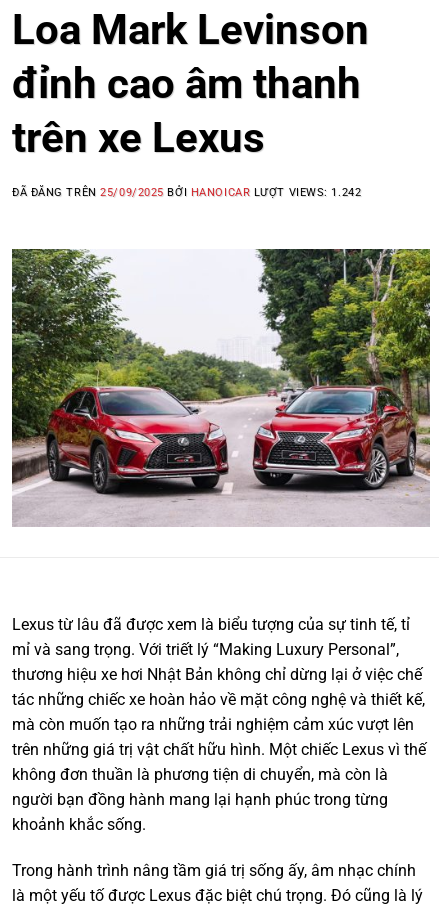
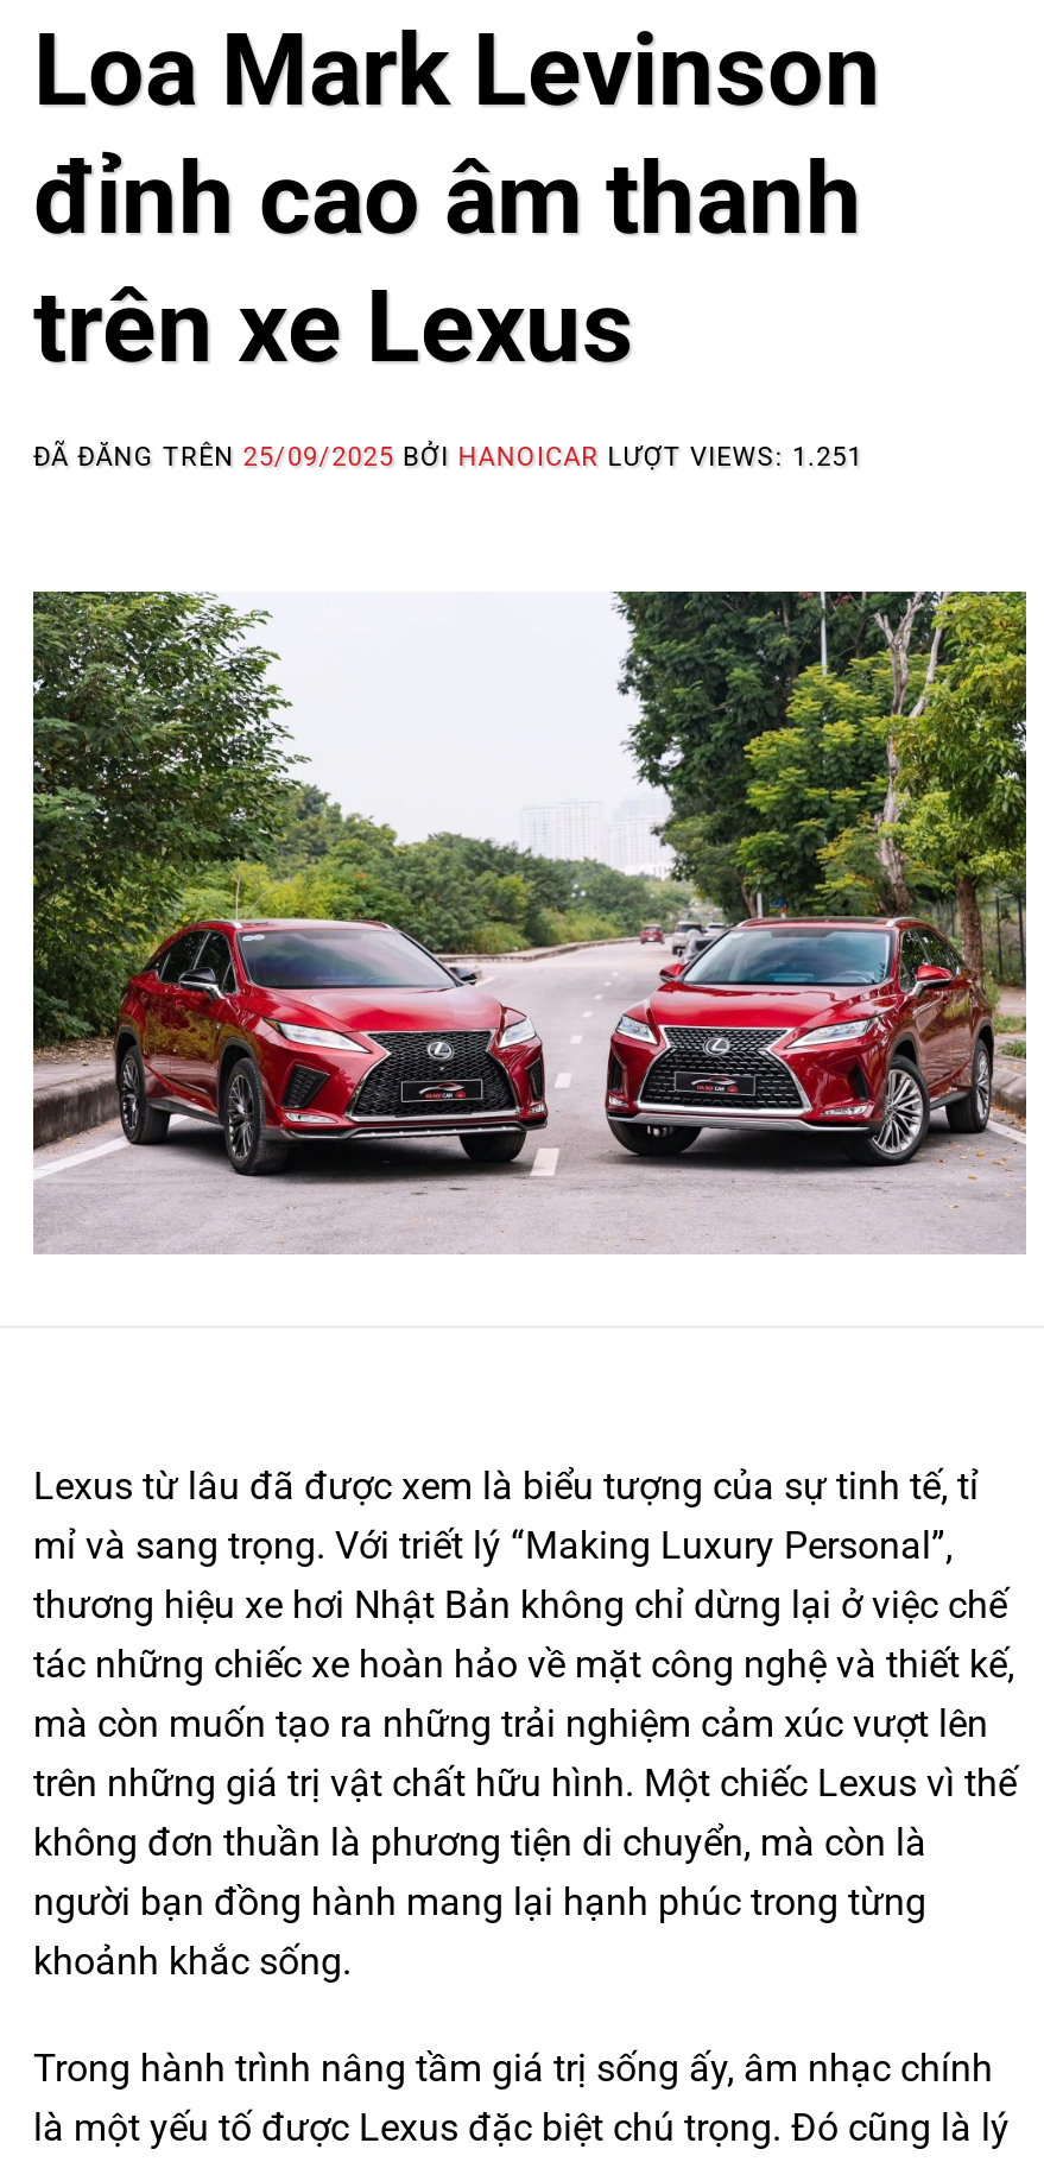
- ĐÃ ĐĂNG TRÊN 25/09/2025 BỞI HANOICAR LƯỢT VIEWS: 1.242
+ ĐÃ ĐĂNG TRÊN 25/09/2025 BỞI HANOICAR LƯỢT VIEWS: 1.251
